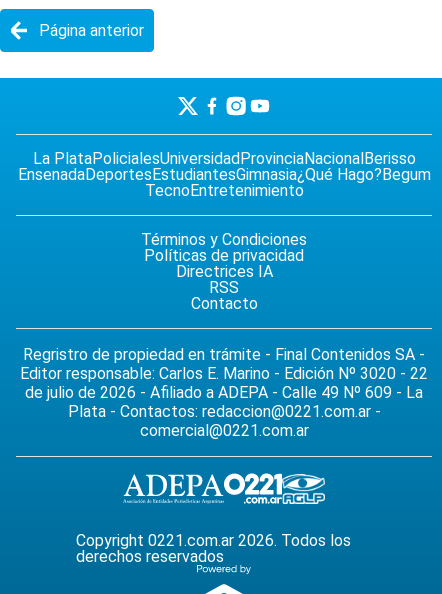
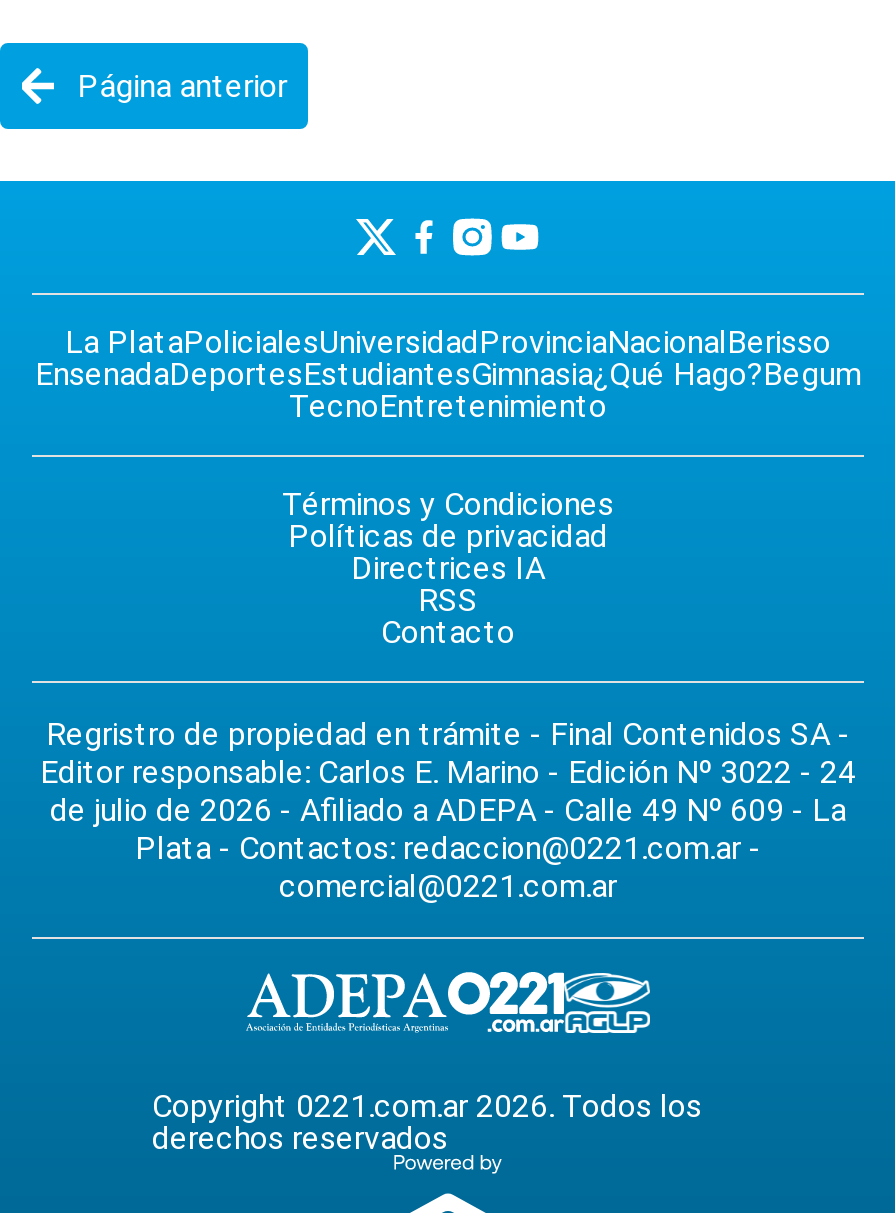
- Editor responsable: Carlos E. Marino - Edición Nº 3020 - 22
+ Editor responsable: Carlos E. Marino - Edición Nº 3022 - 24
